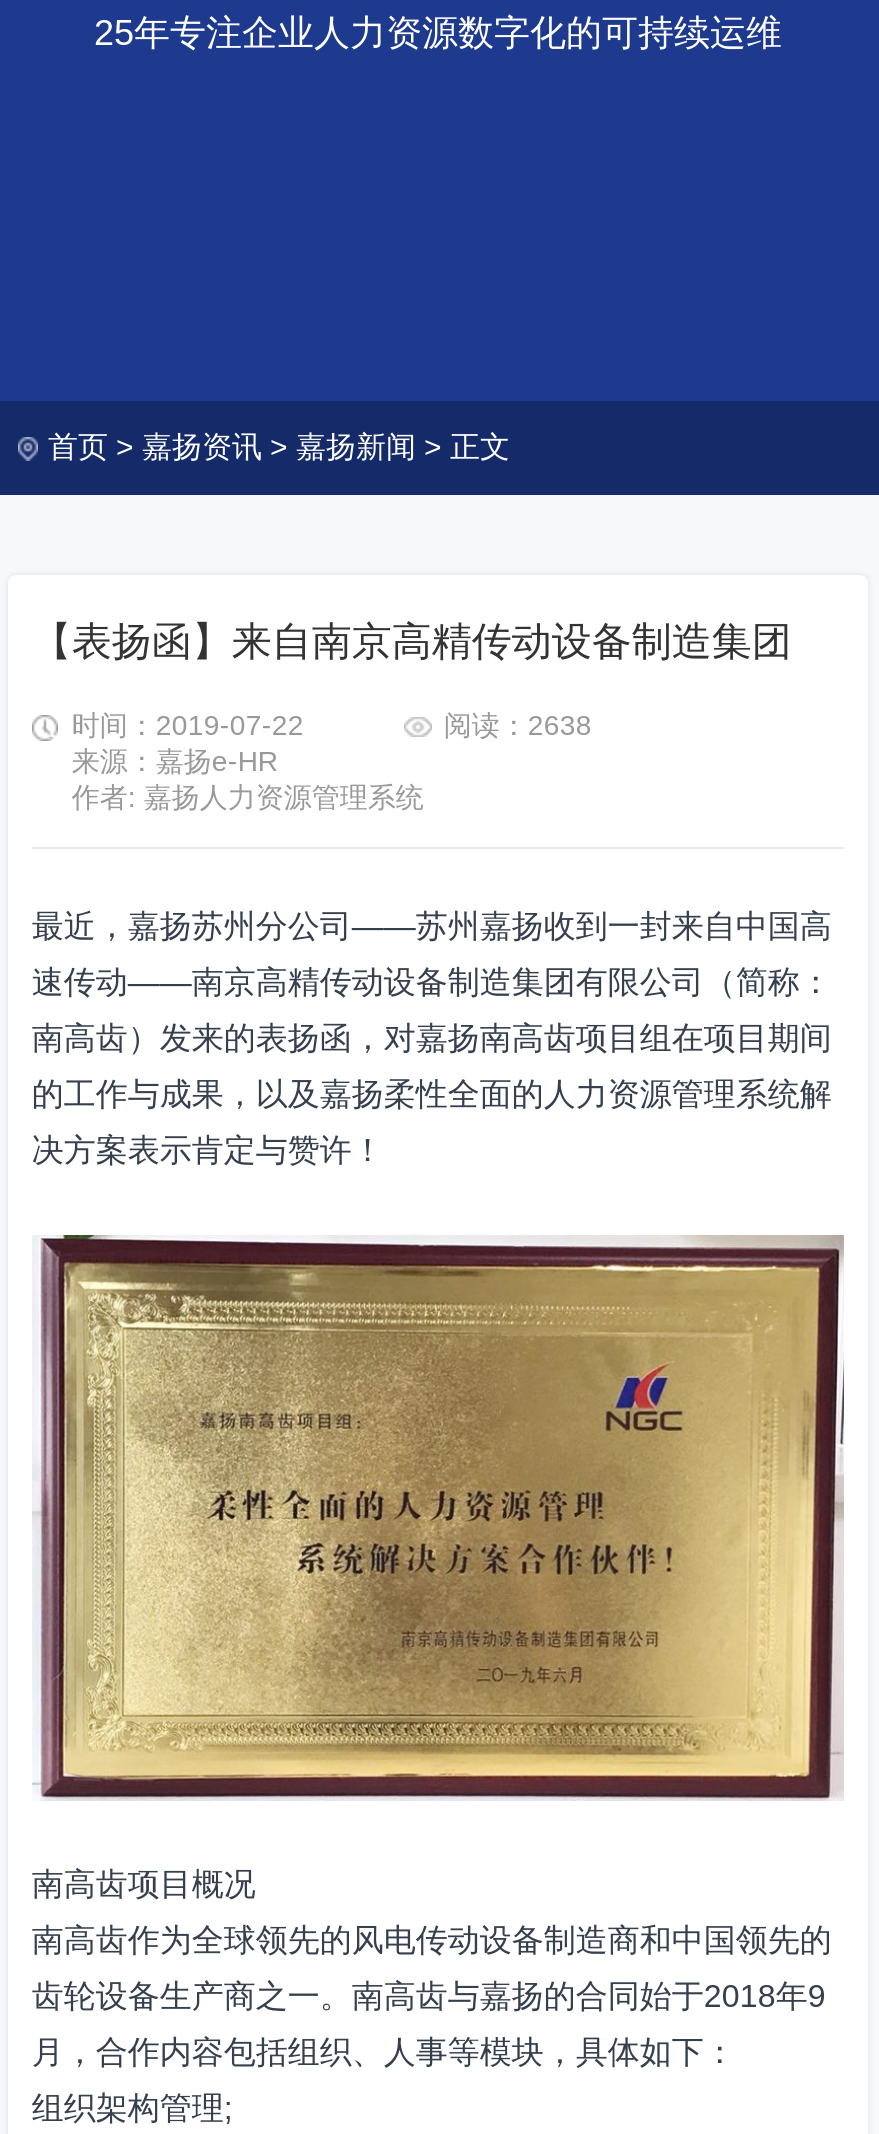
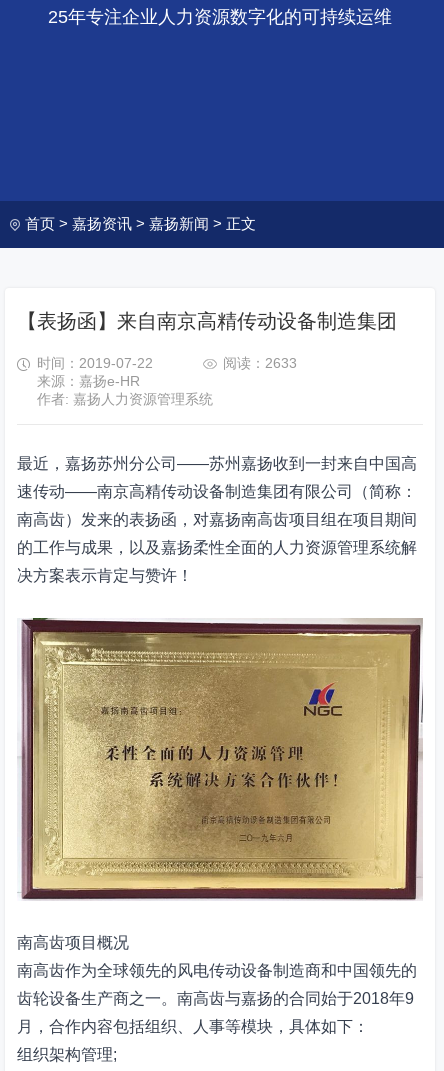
- 阅读：2638
+ 阅读：2633
